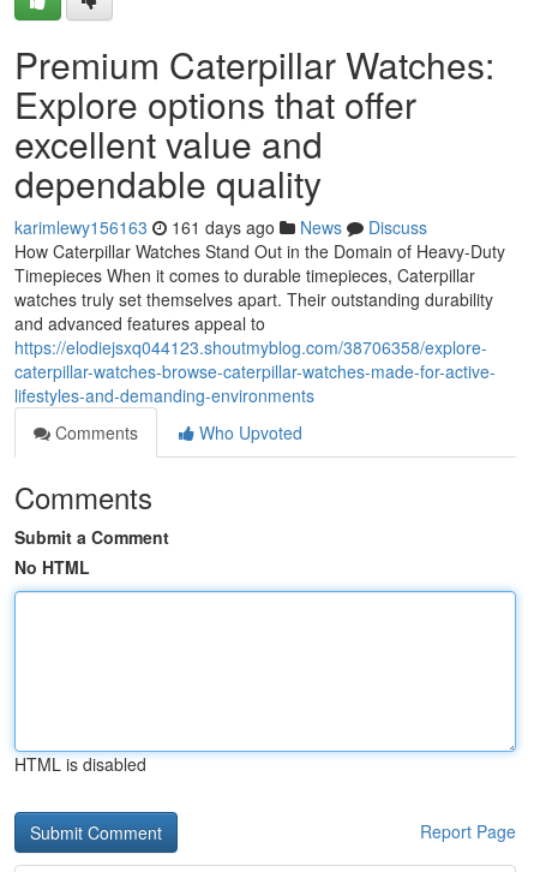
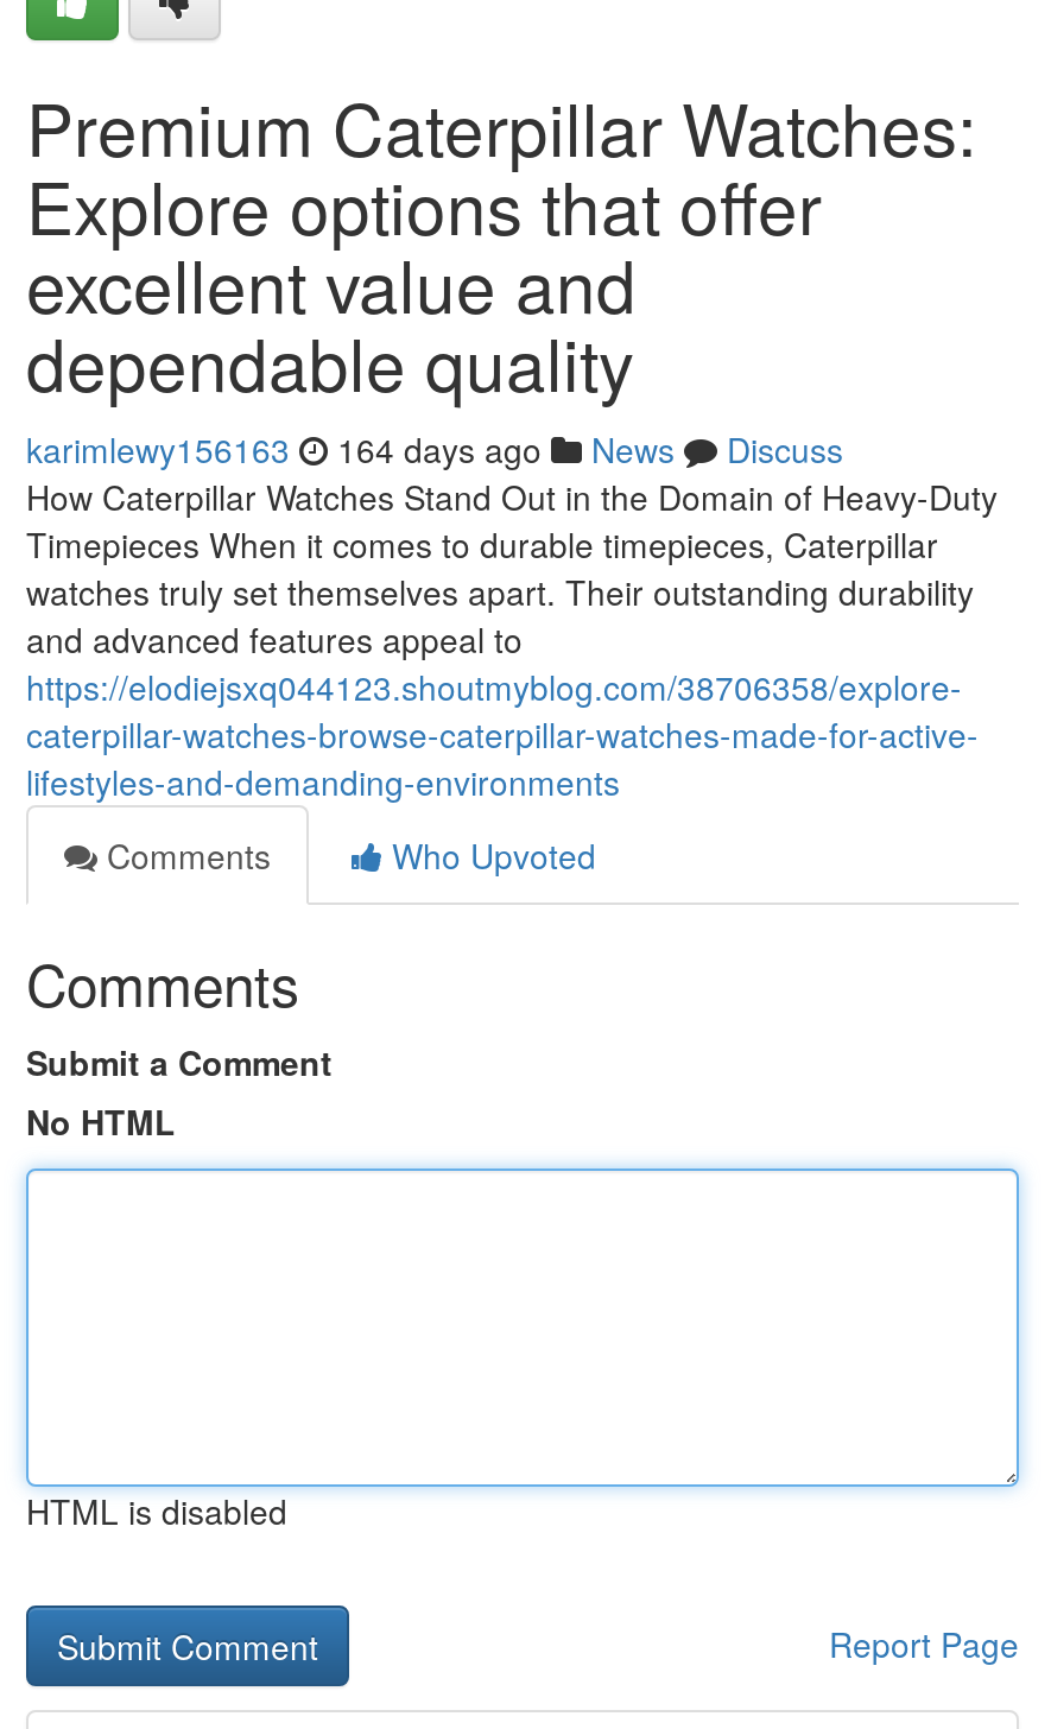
- karimlewy156163 161 days ago News Discuss
+ karimlewy156163 164 days ago News Discuss
